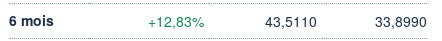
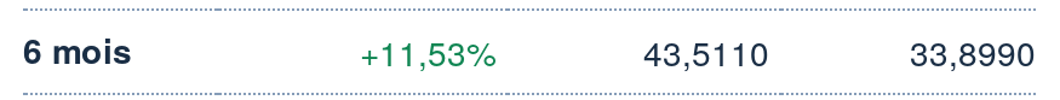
- +12,83%
+ +11,53%
